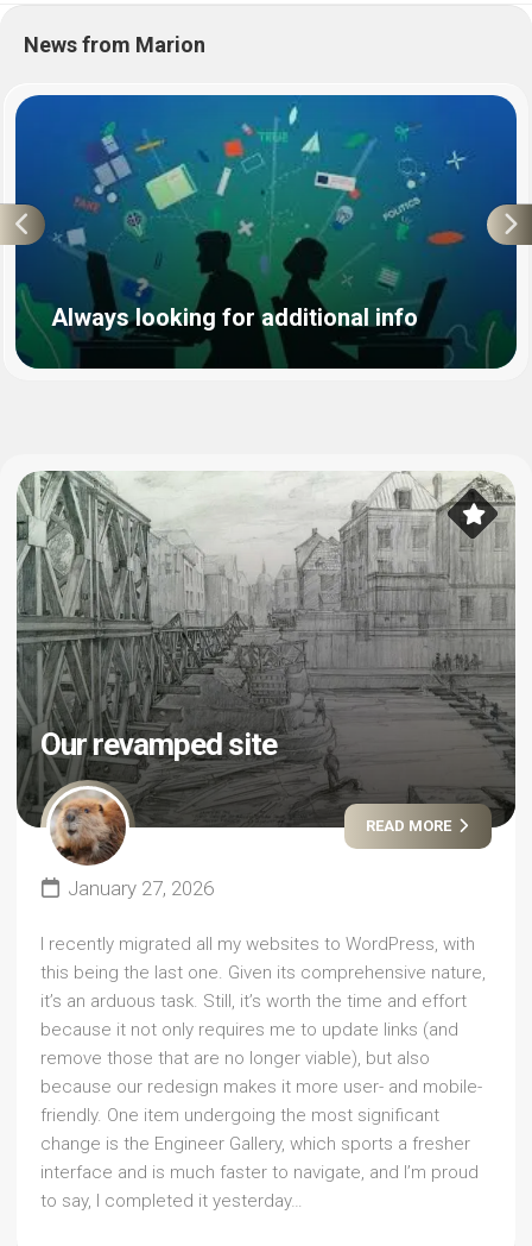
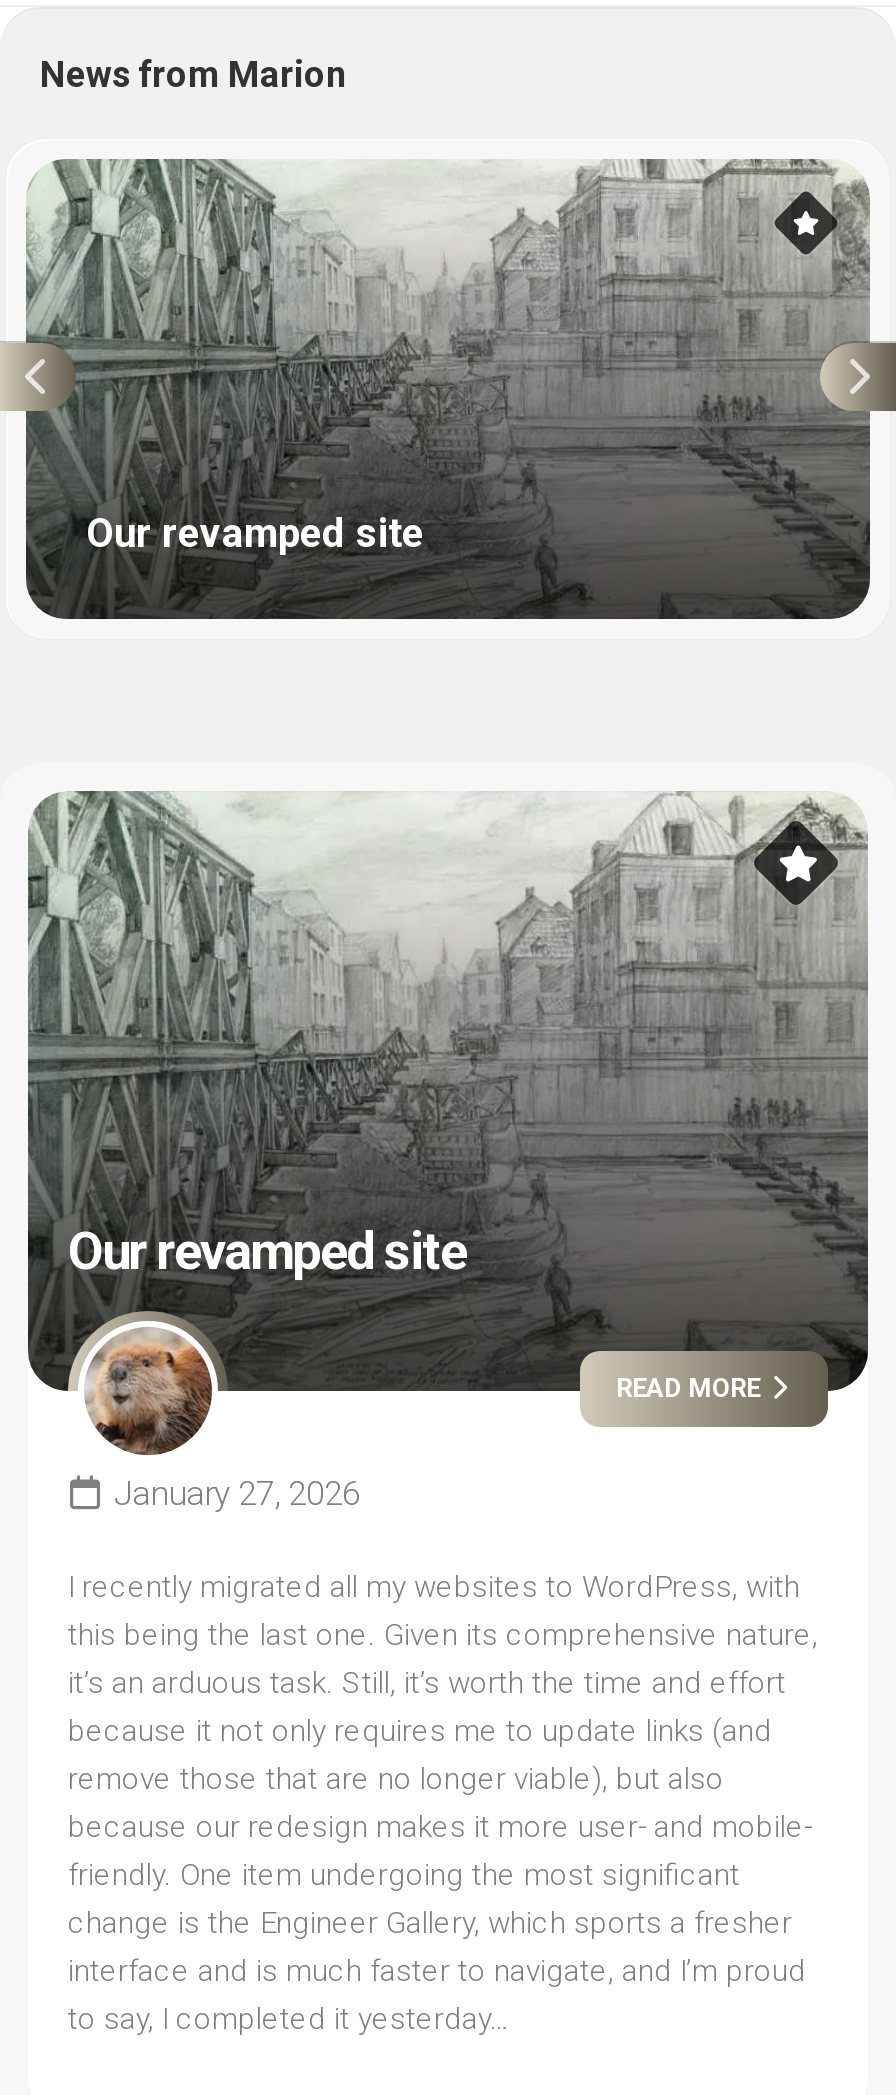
- [image]
- Always looking for additional info
+ [image]
+ Our revamped site
